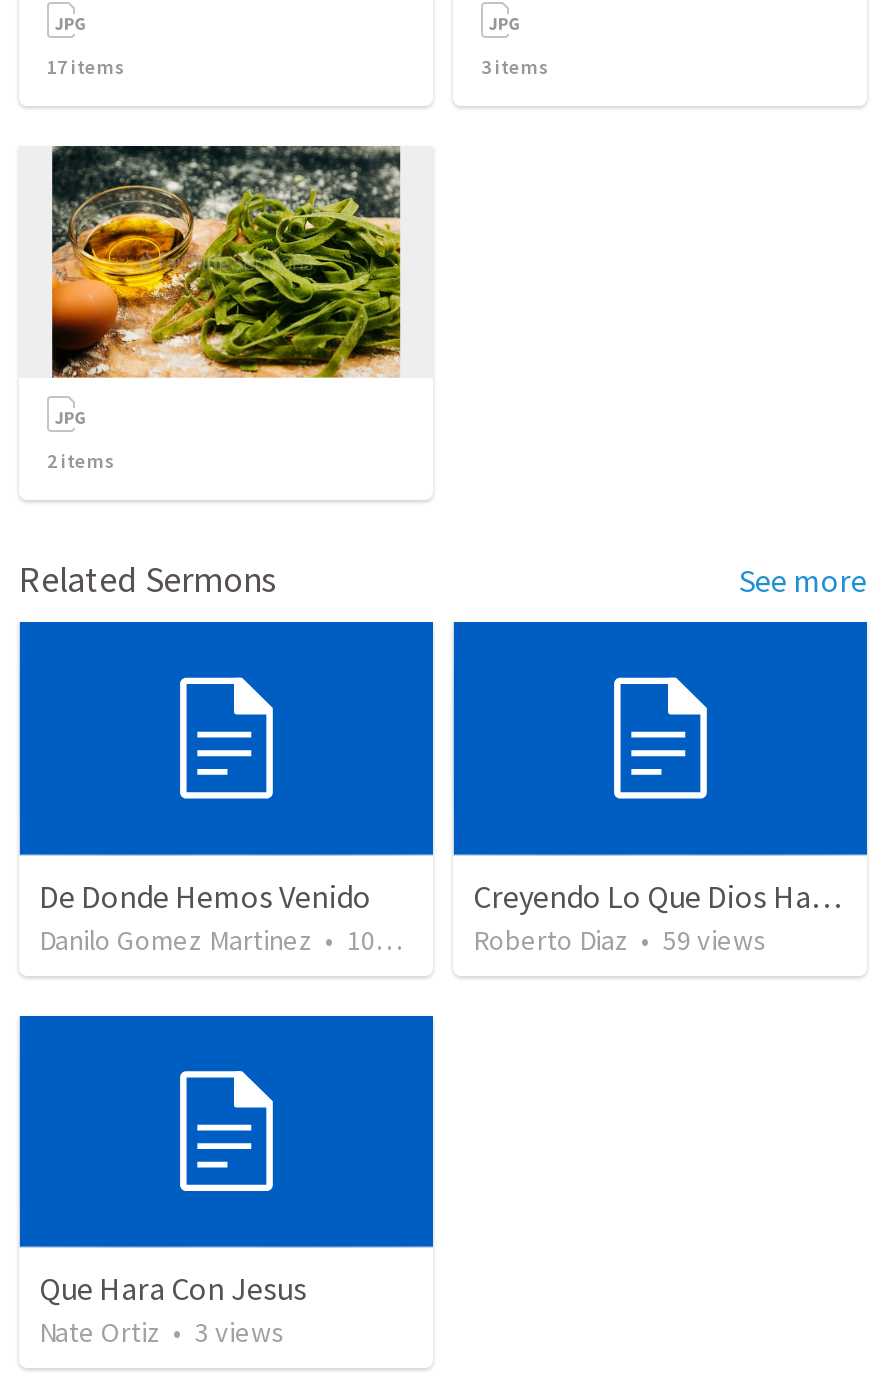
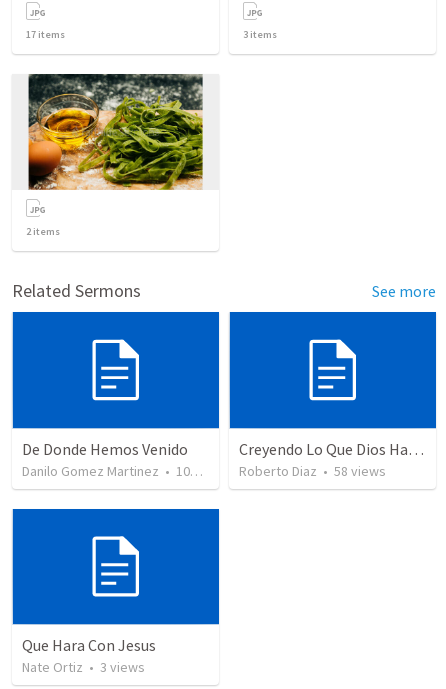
- Roberto Diaz • 59 views
+ Roberto Diaz • 58 views
